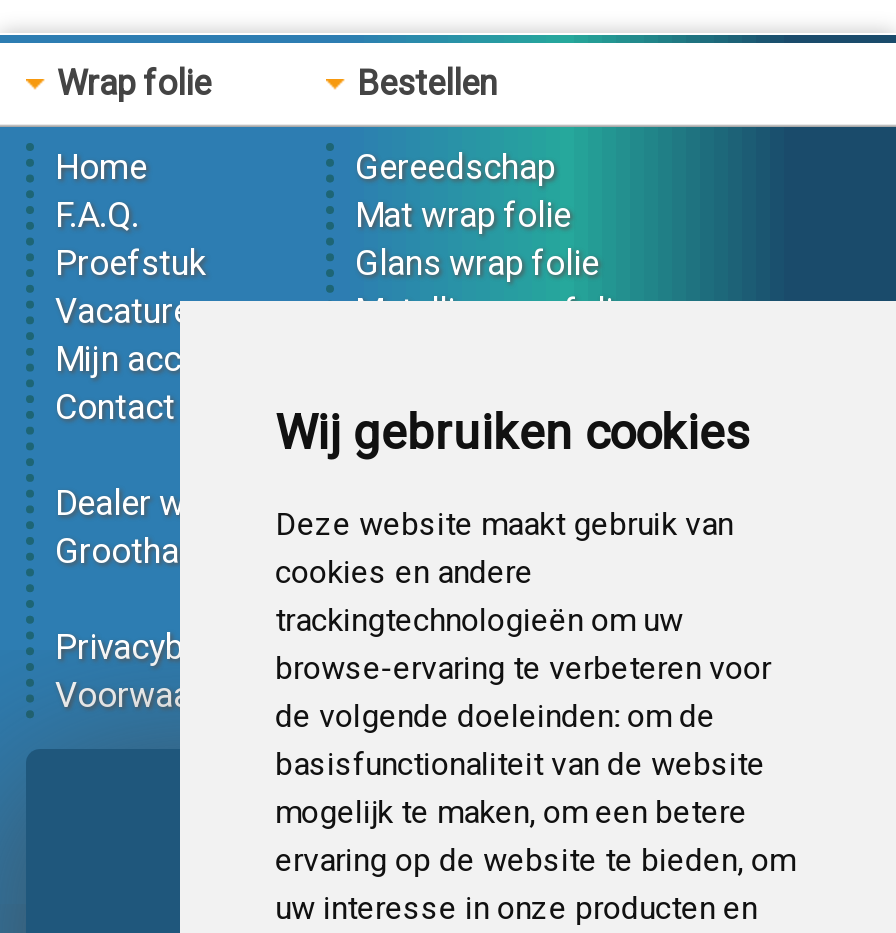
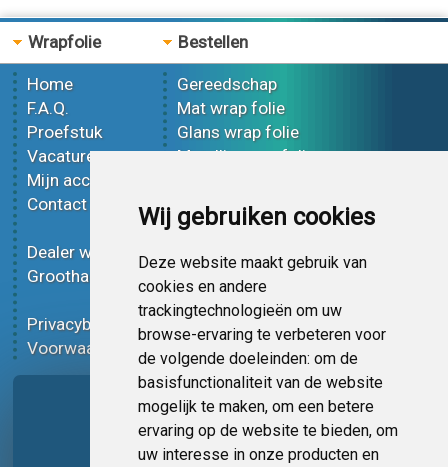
- Wrap folie
+ Wrapfolie
